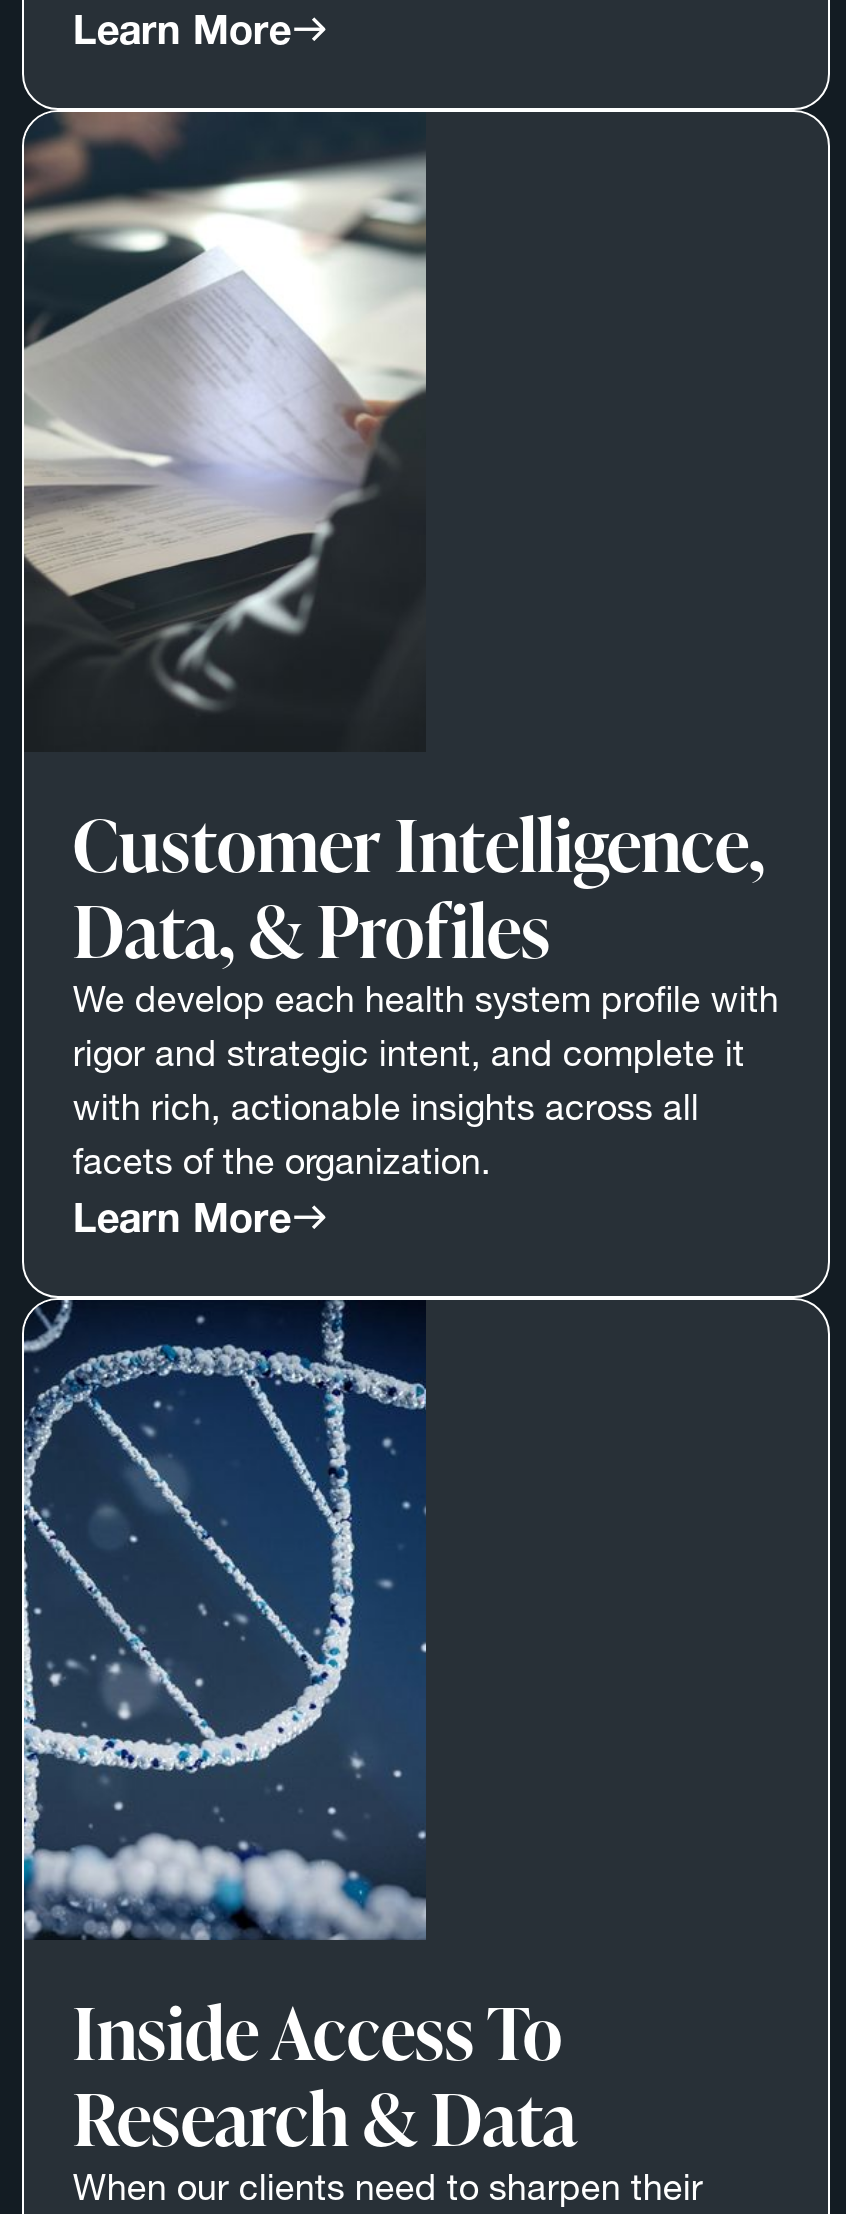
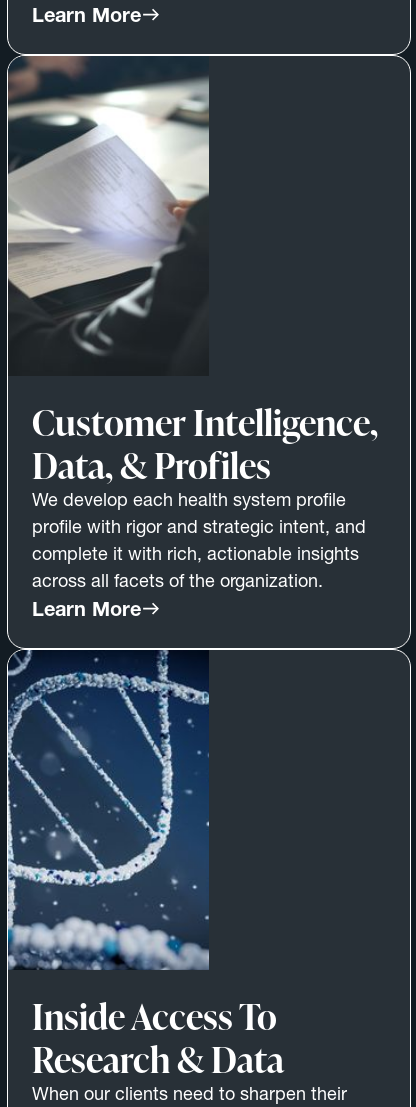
- We develop each health system profile with
- rigor and strategic intent, and complete it
- with rich, actionable insights across all
- facets of the organization.
+ We develop each health system profile
+ profile with rigor and strategic intent, and
+ complete it with rich, actionable insights
+ across all facets of the organization.
